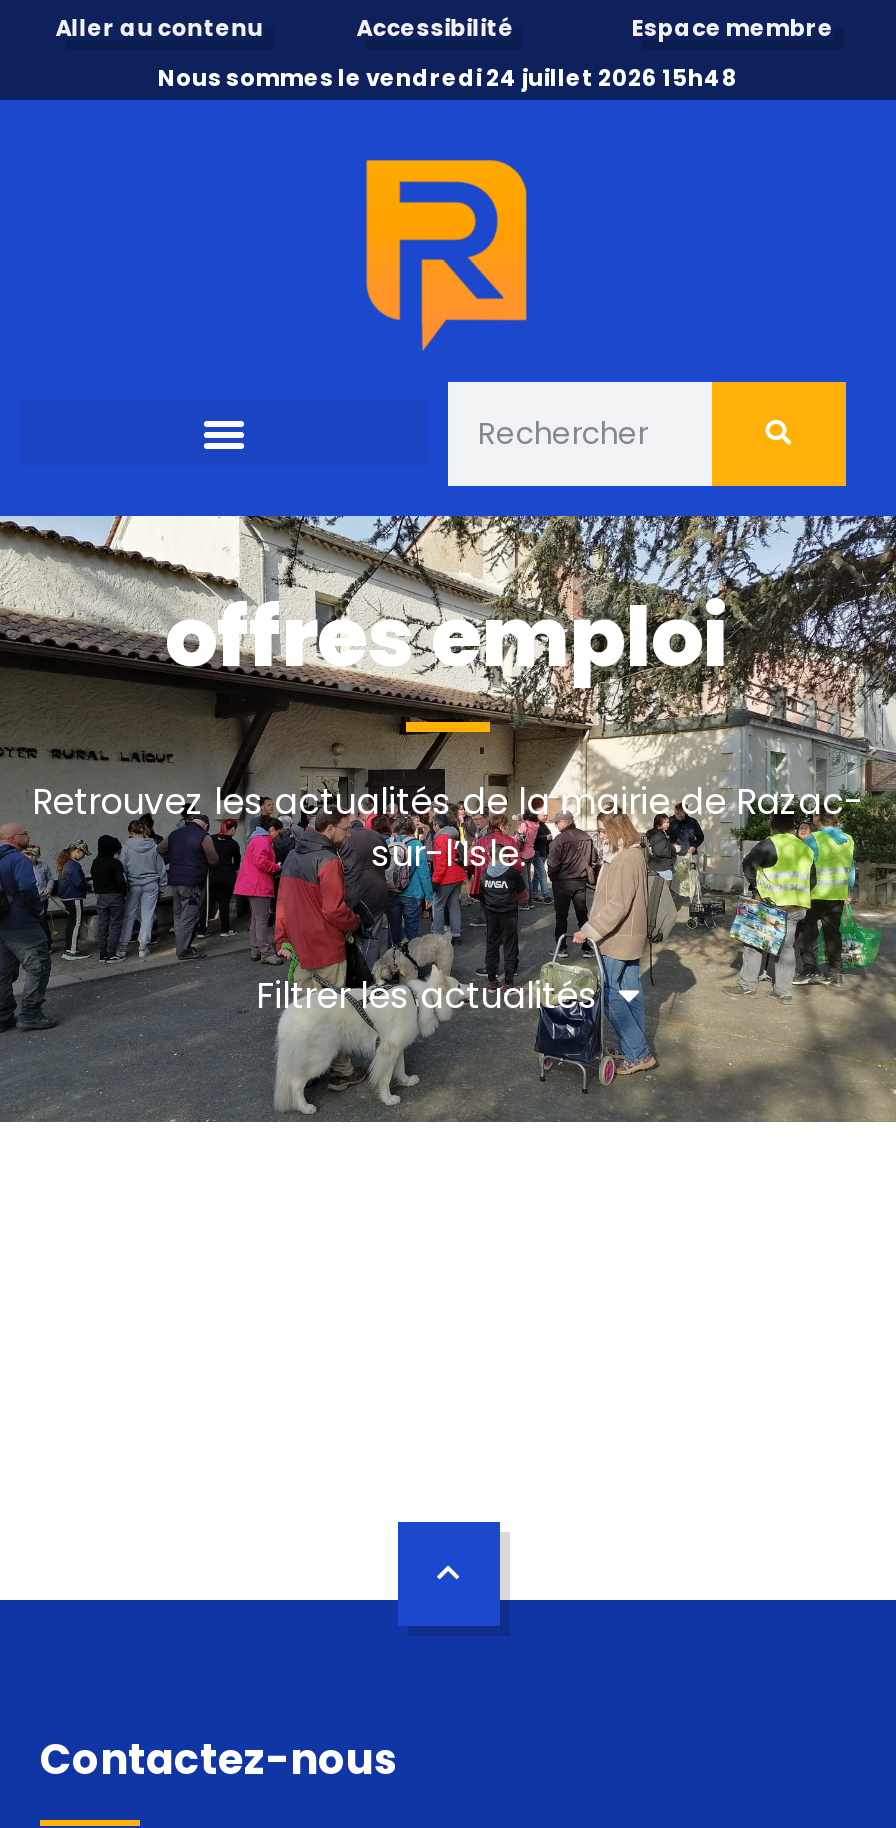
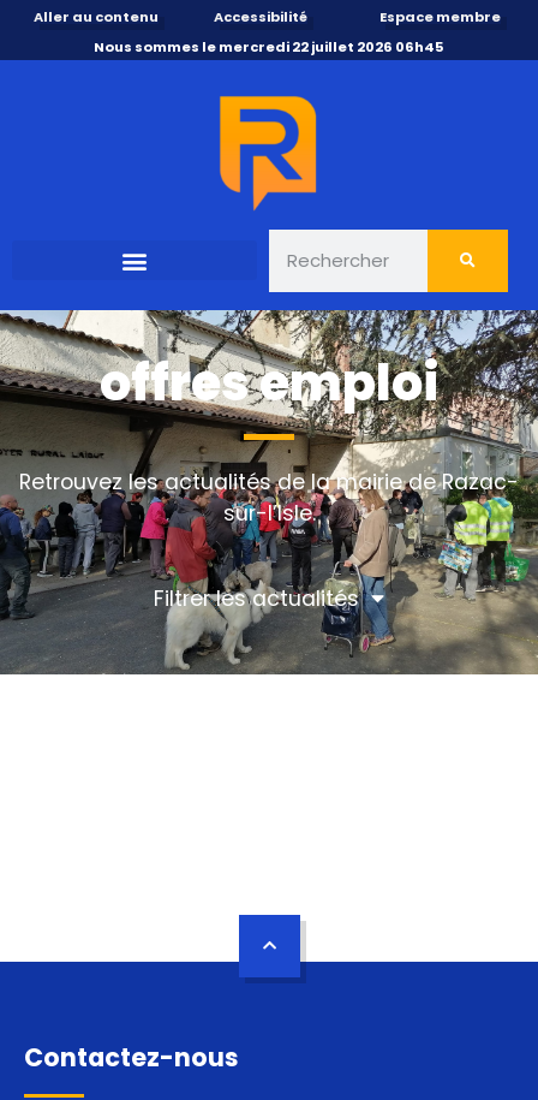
- Nous sommes le vendredi 24 juillet 2026 15h48
+ Nous sommes le mercredi 22 juillet 2026 06h45
